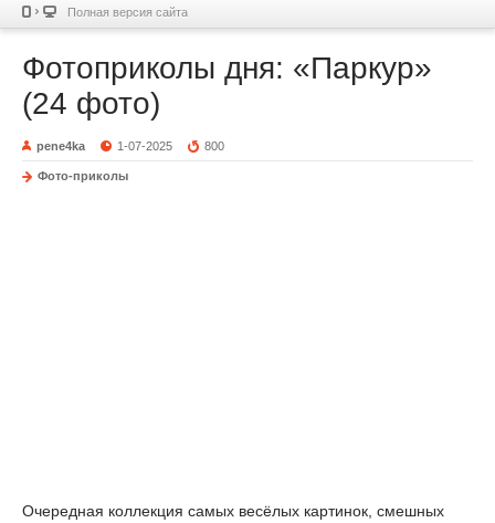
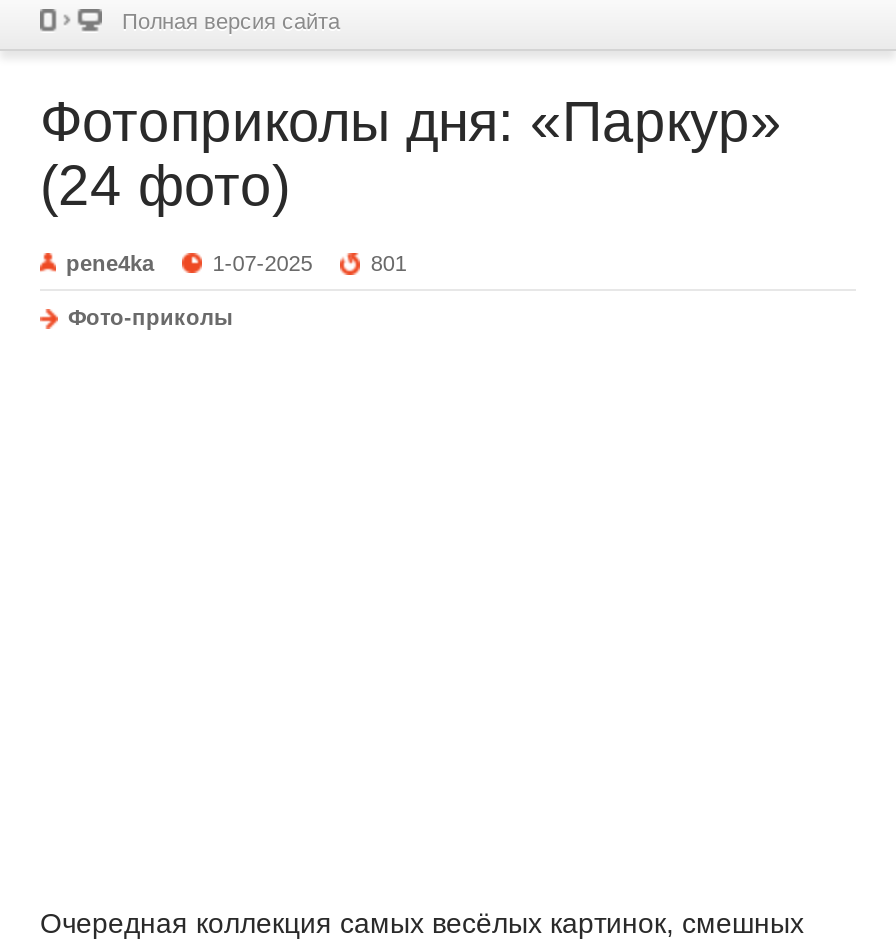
- 800
+ 801
